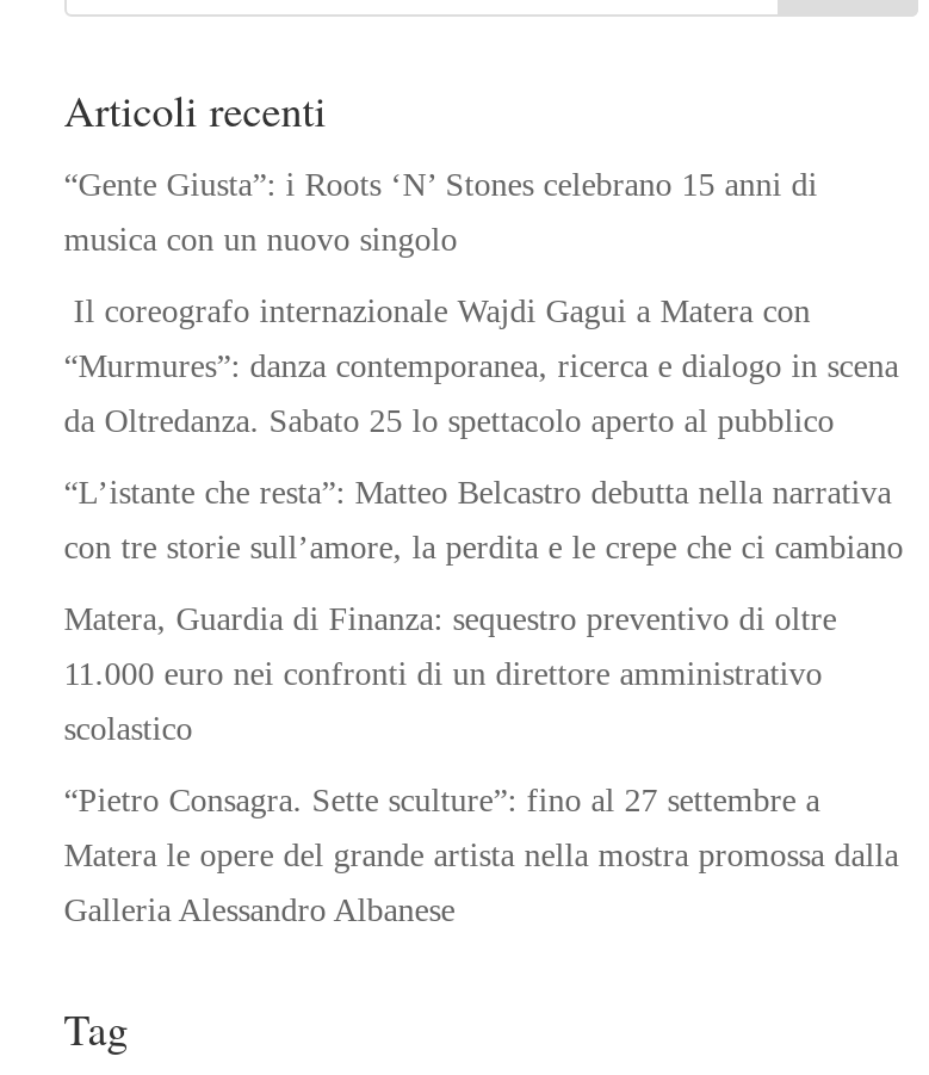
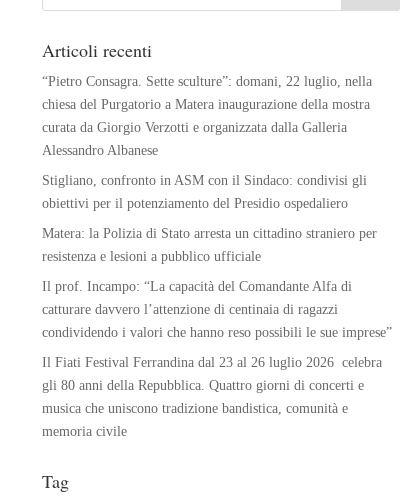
- “Gente Giusta”: i Roots ‘N’ Stones celebrano 15 anni di
- musica con un nuovo singolo
- Il coreografo internazionale Wajdi Gagui a Matera con
- “Murmures”: danza contemporanea, ricerca e dialogo in scena
- da Oltredanza. Sabato 25 lo spettacolo aperto al pubblico
- “L’istante che resta”: Matteo Belcastro debutta nella narrativa
- con tre storie sull’amore, la perdita e le crepe che ci cambiano
- Matera, Guardia di Finanza: sequestro preventivo di oltre
- 11.000 euro nei confronti di un direttore amministrativo
- scolastico
- “Pietro Consagra. Sette sculture”: fino al 27 settembre a
- Matera le opere del grande artista nella mostra promossa dalla
- Galleria Alessandro Albanese
+ “Pietro Consagra. Sette sculture”: domani, 22 luglio, nella
+ chiesa del Purgatorio a Matera inaugurazione della mostra
+ curata da Giorgio Verzotti e organizzata dalla Galleria
+ Alessandro Albanese
+ Stigliano, confronto in ASM con il Sindaco: condivisi gli
+ obiettivi per il potenziamento del Presidio ospedaliero
+ Matera: la Polizia di Stato arresta un cittadino straniero per
+ resistenza e lesioni a pubblico ufficiale
+ Il prof. Incampo: “La capacità del Comandante Alfa di
+ catturare davvero l’attenzione di centinaia di ragazzi
+ condividendo i valori che hanno reso possibili le sue imprese”
+ Il Fiati Festival Ferrandina dal 23 al 26 luglio 2026 celebra
+ gli 80 anni della Repubblica. Quattro giorni di concerti e
+ musica che uniscono tradizione bandistica, comunità e
+ memoria civile
